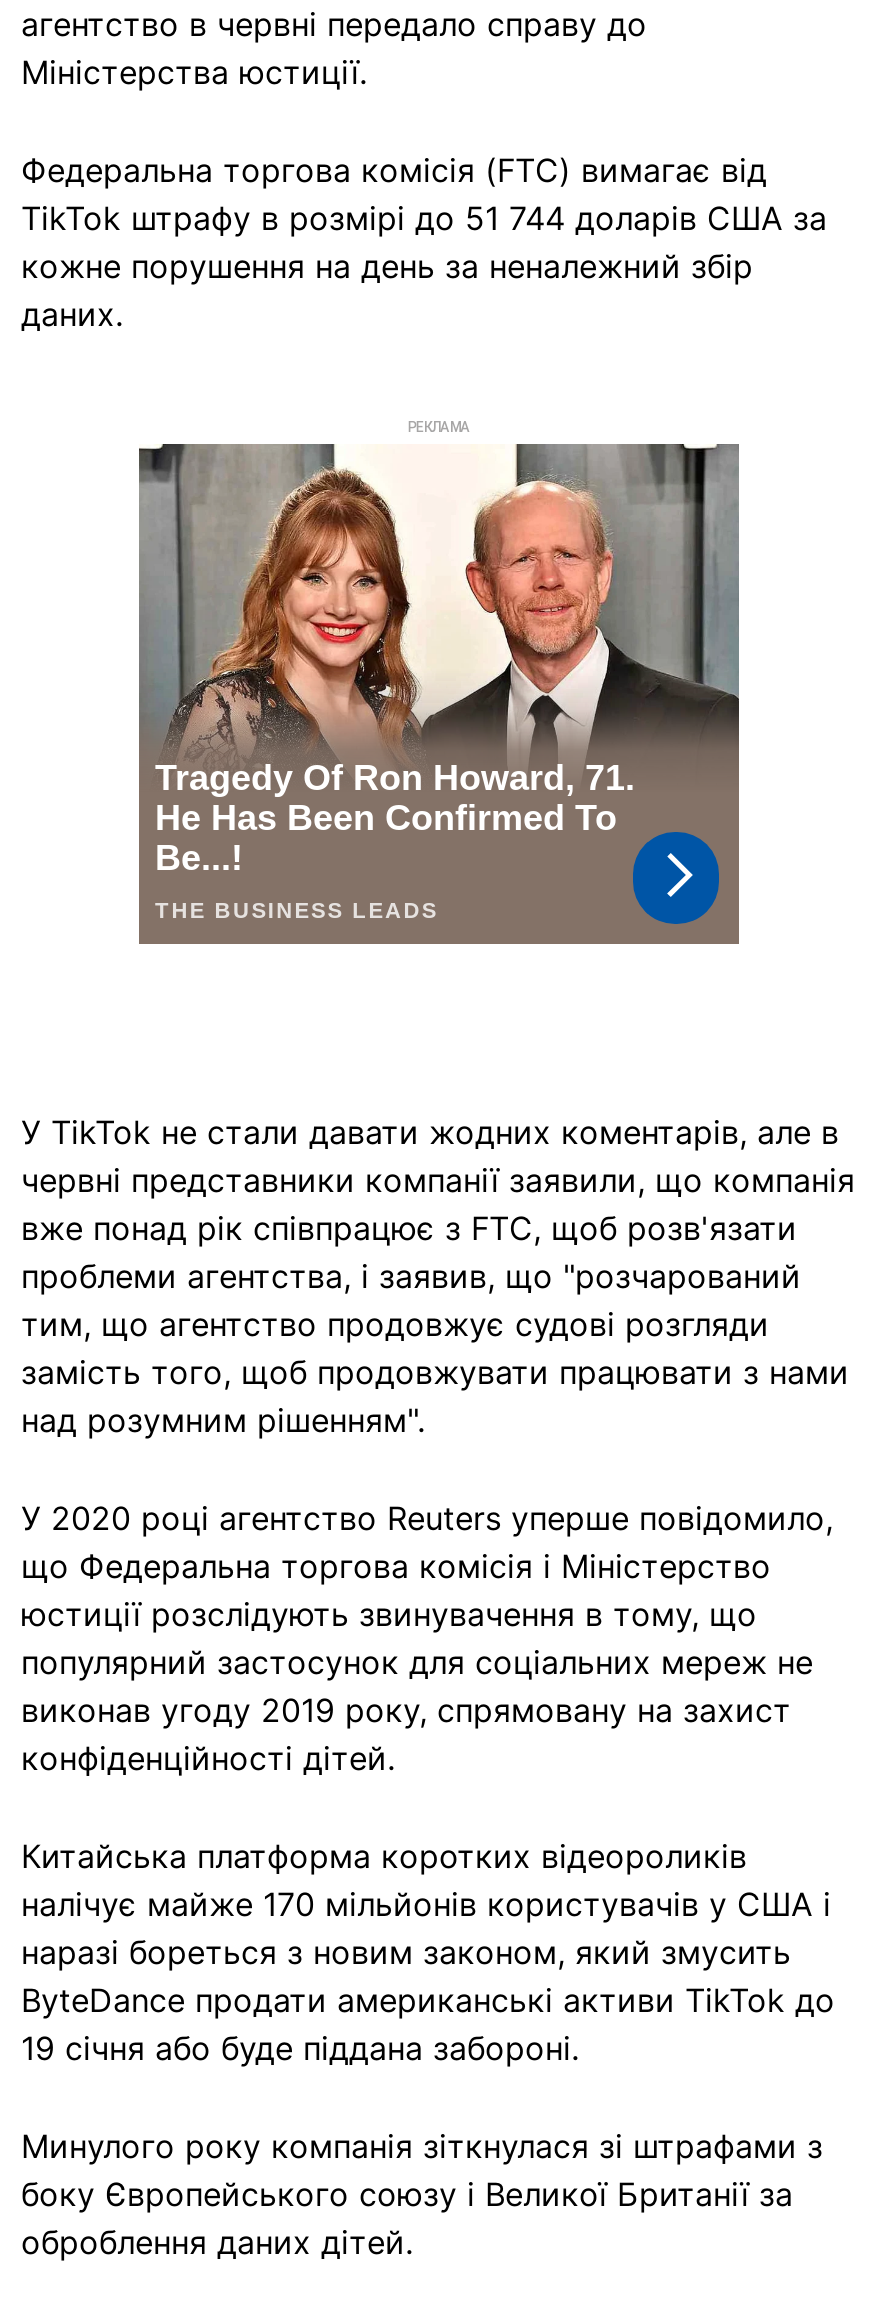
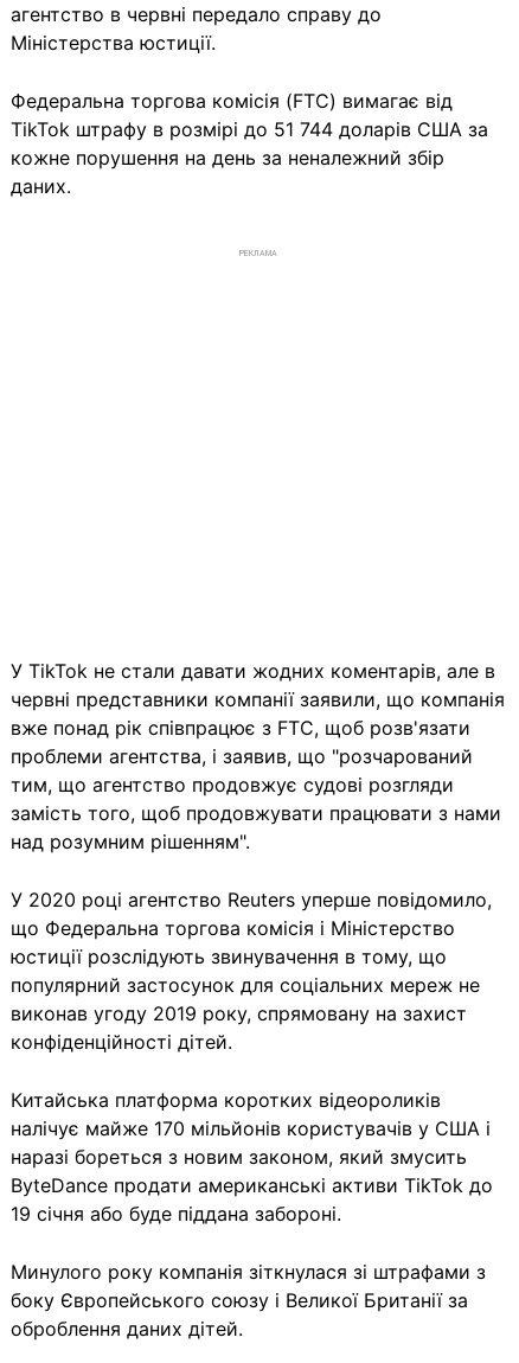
- [image]
